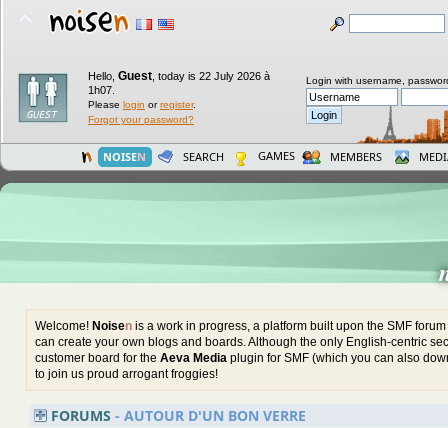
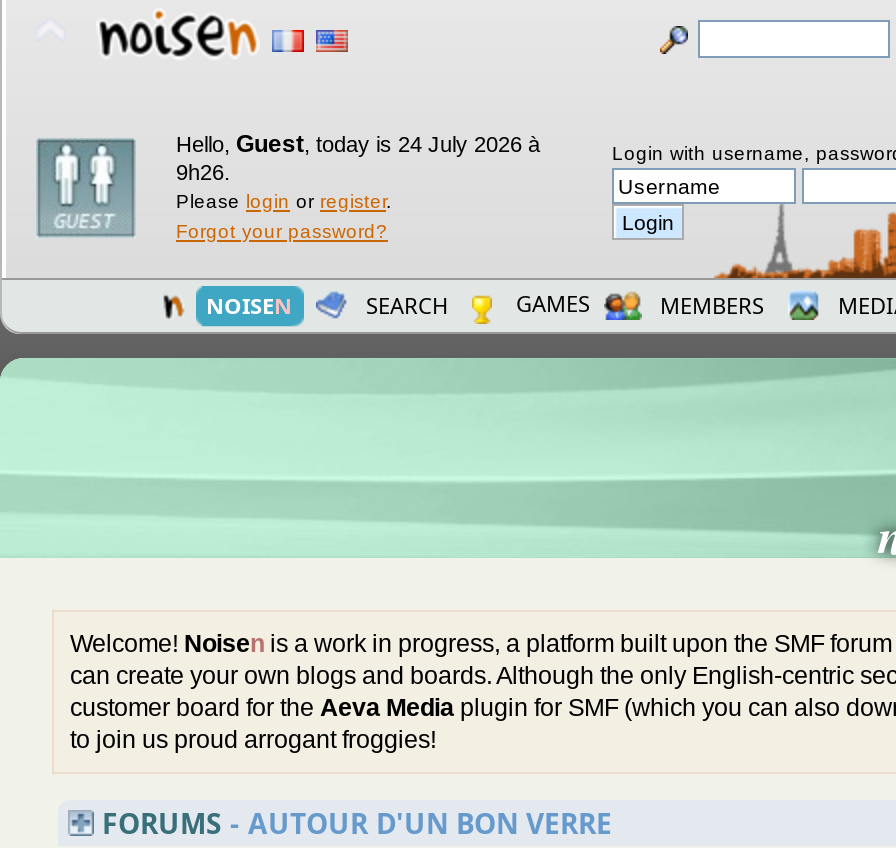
- Hello, Guest, today is 22 July 2026 à
- 1h07.
+ Hello, Guest, today is 24 July 2026 à
+ 9h26.
